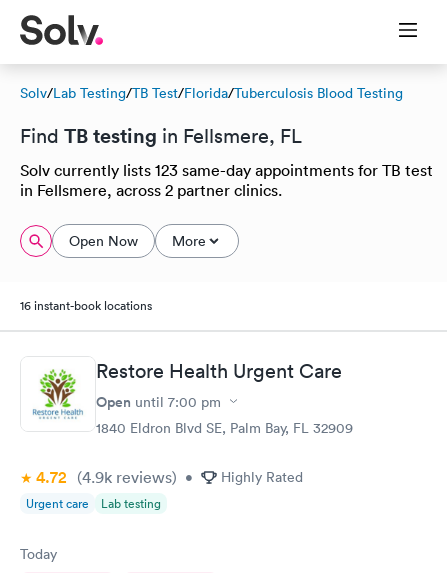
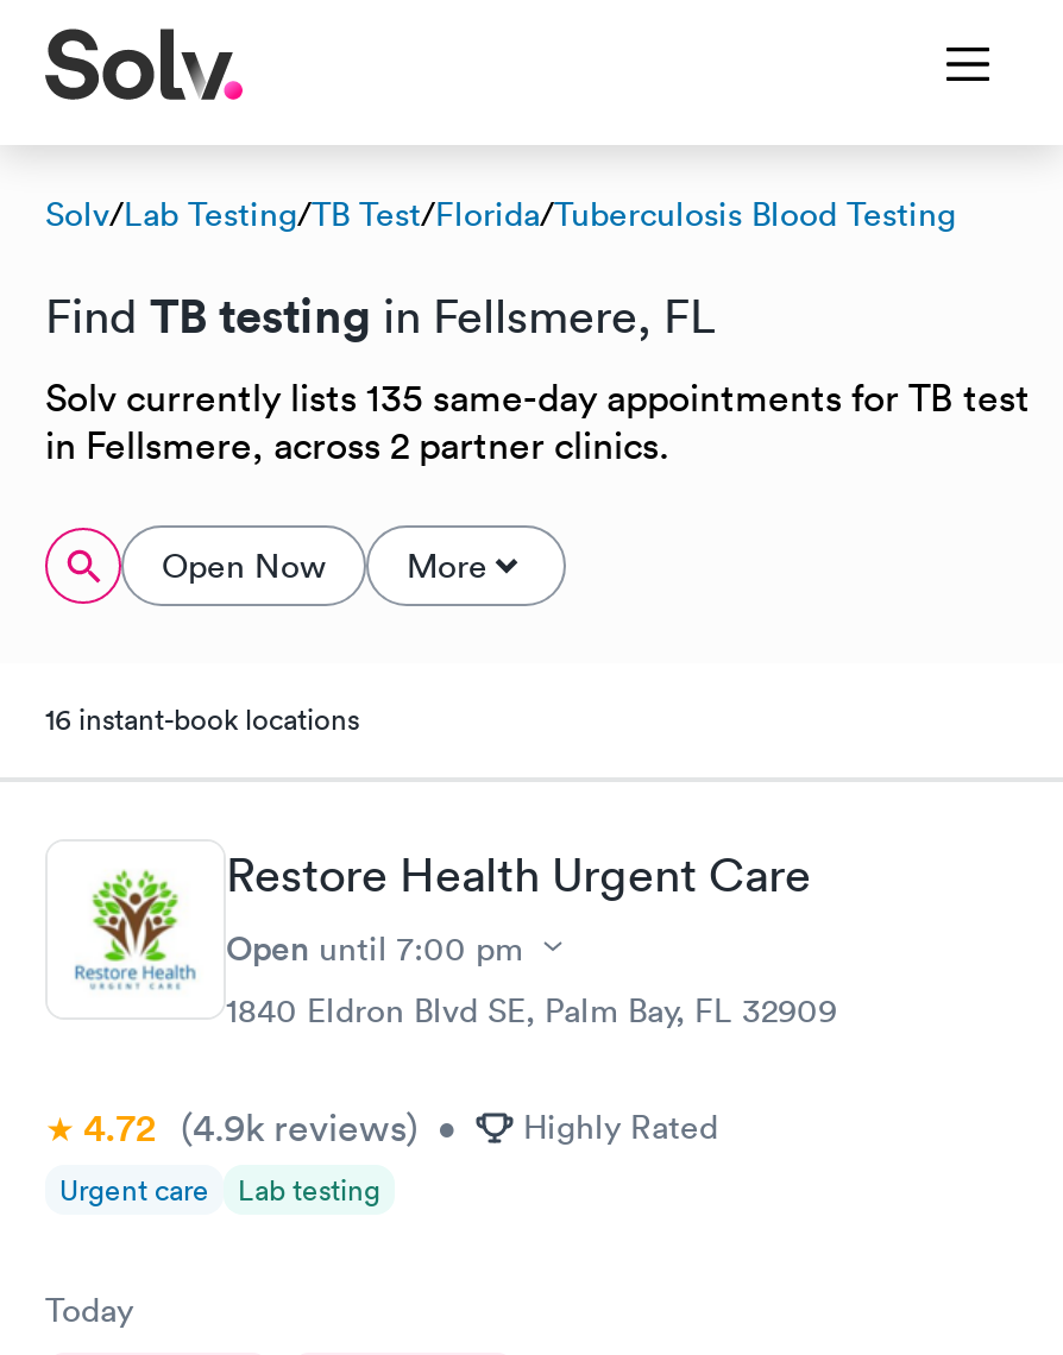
- Solv currently lists 123 same-day appointments for TB test
+ Solv currently lists 135 same-day appointments for TB test
